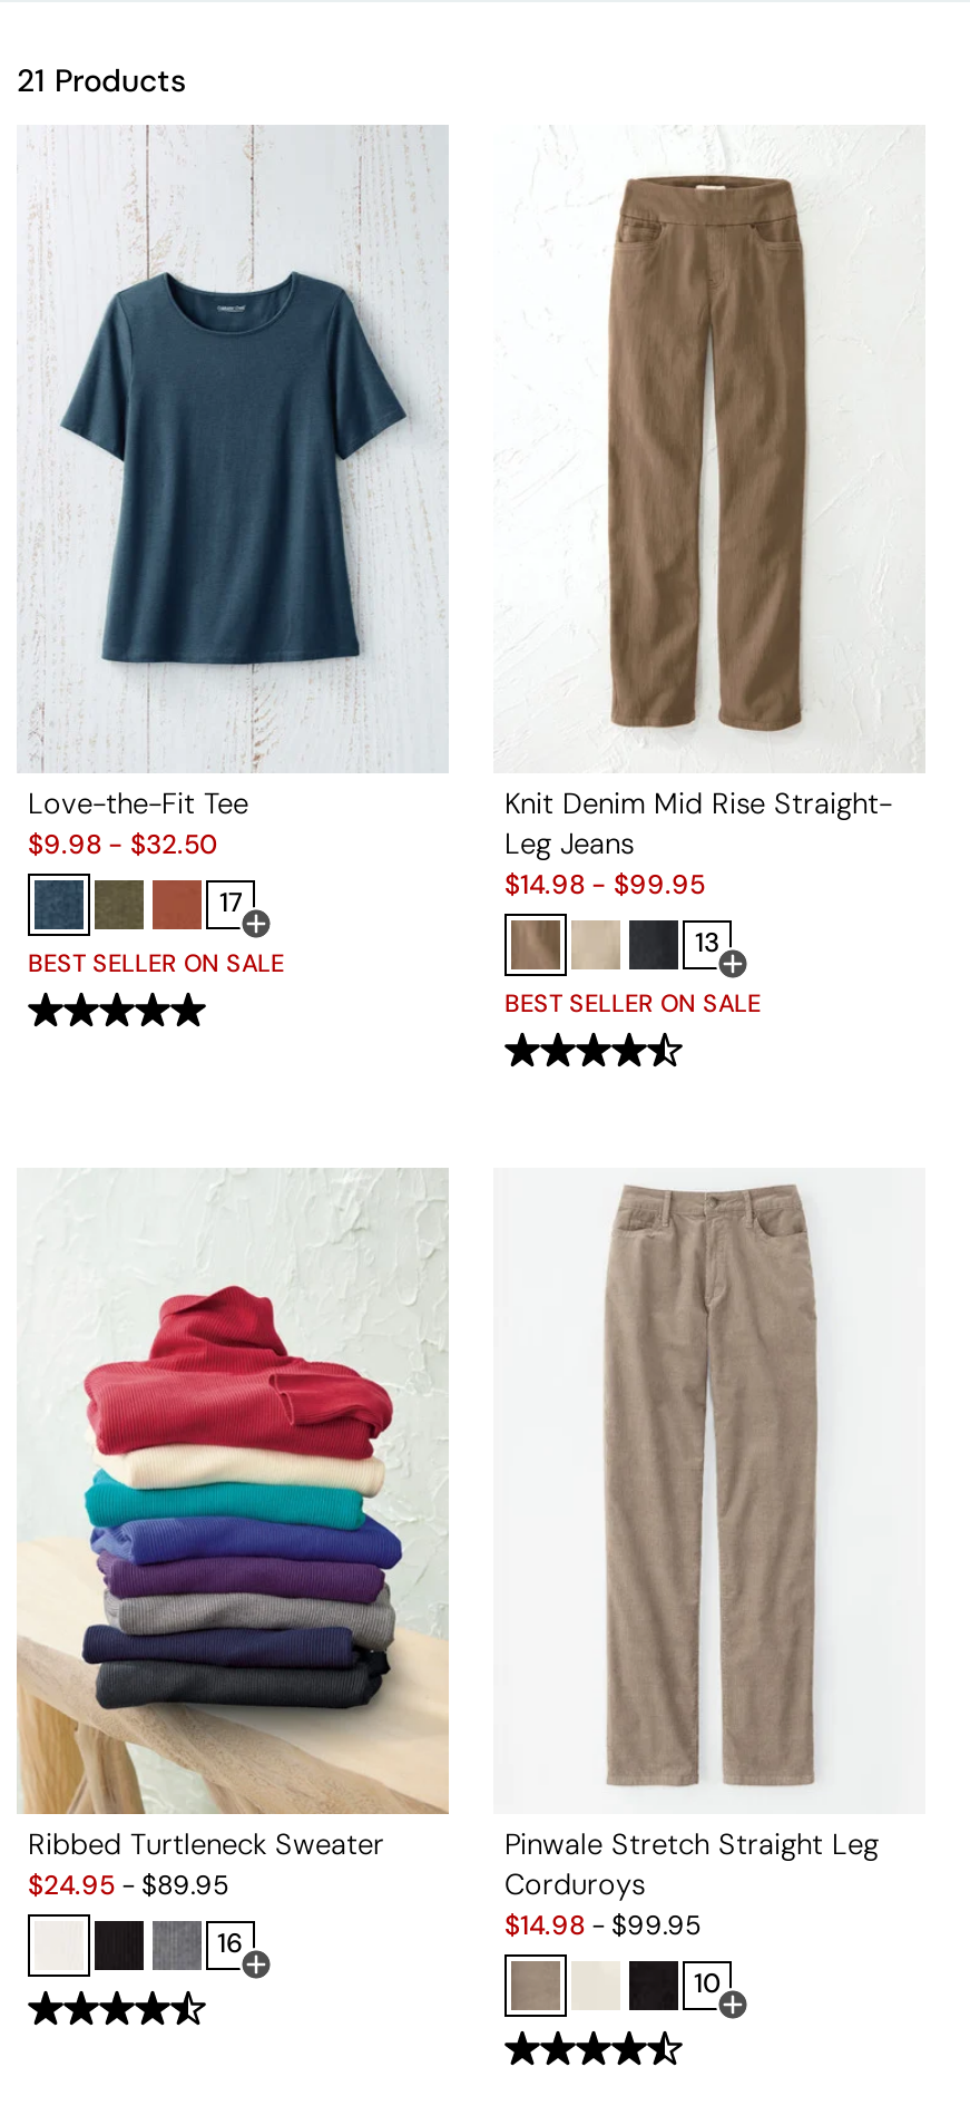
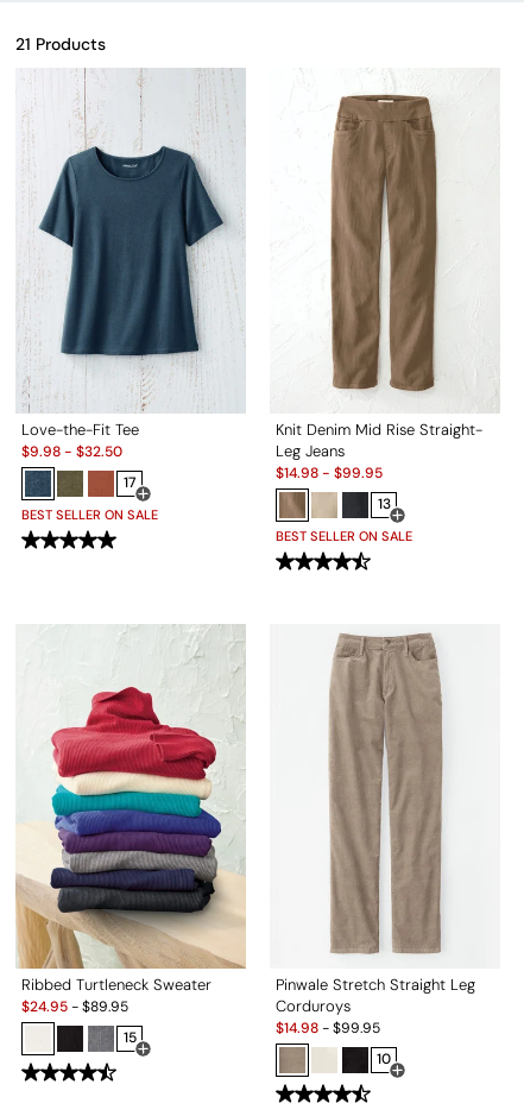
- 16
+ 15
